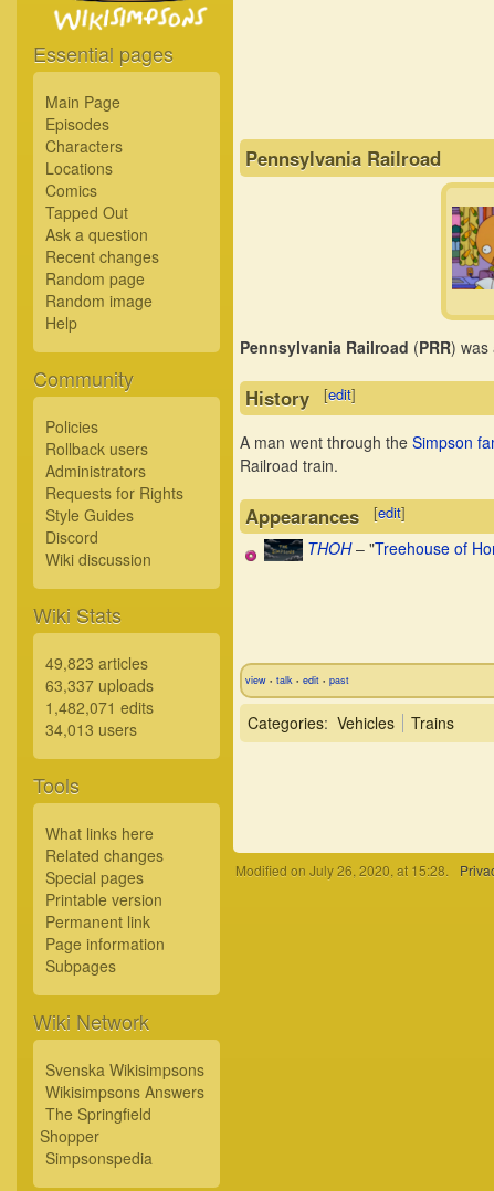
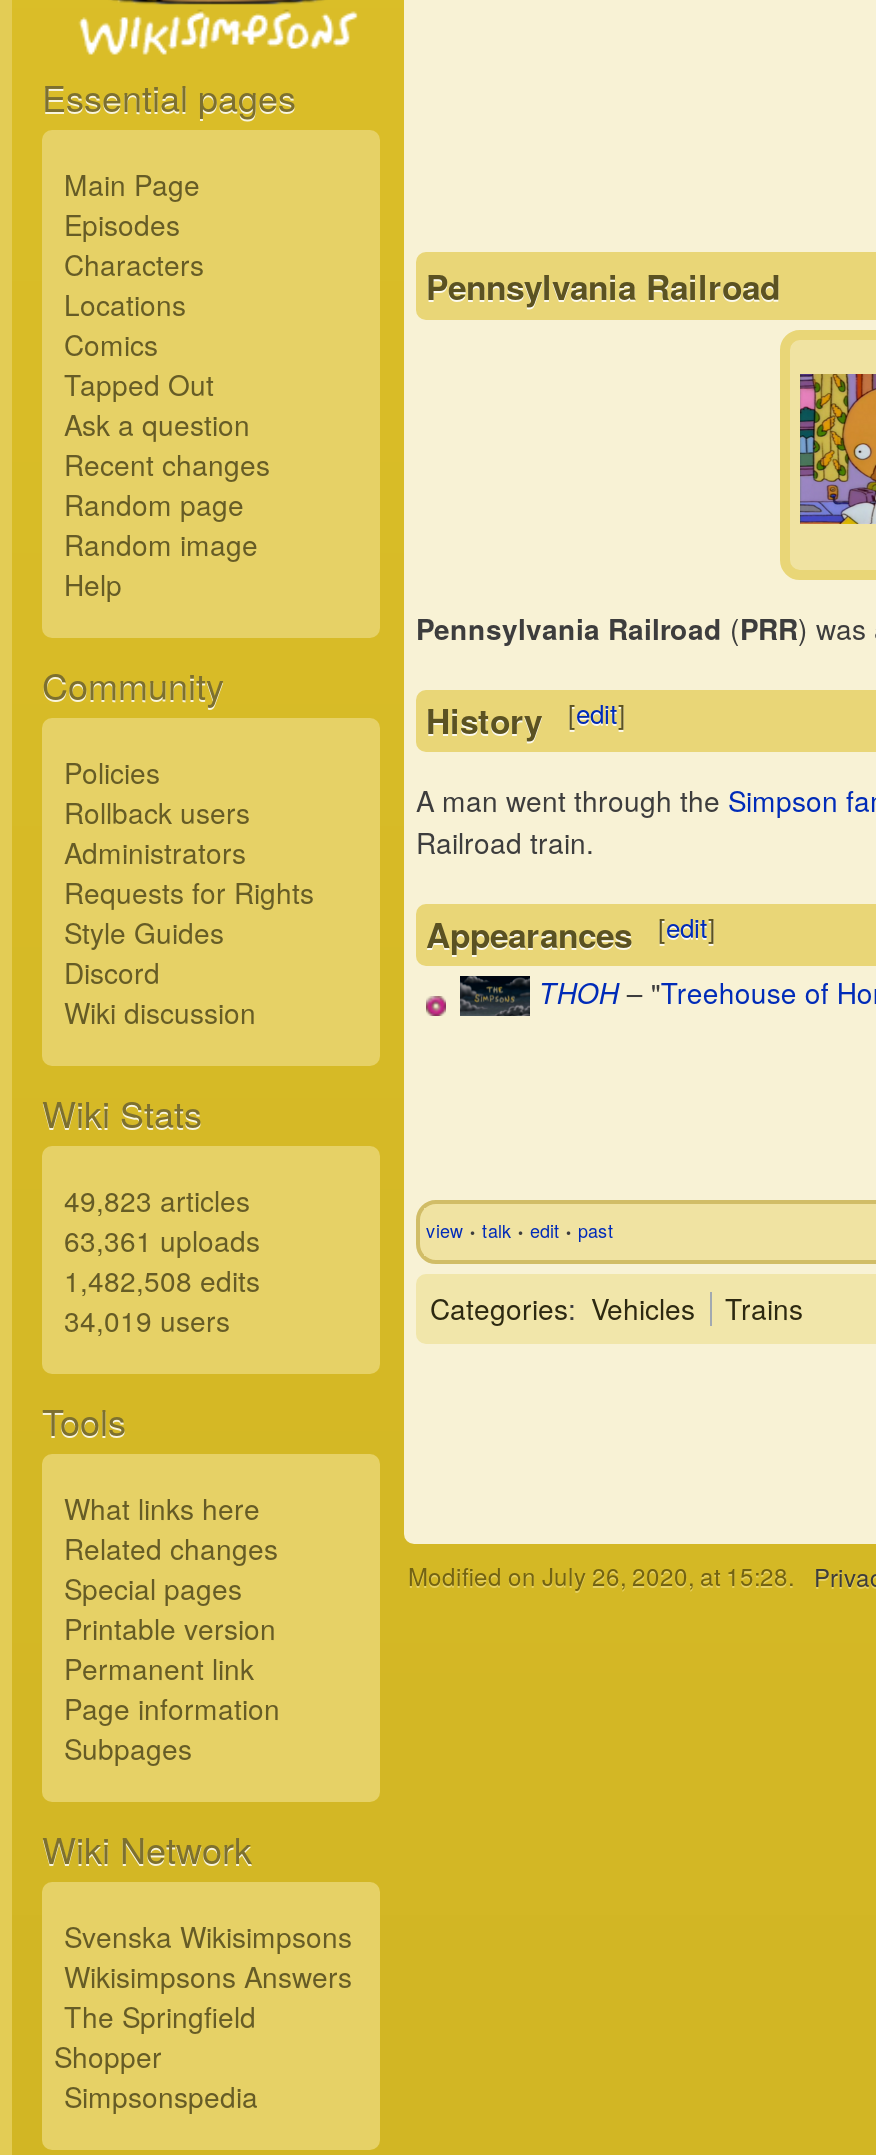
- 63,337 uploads
+ 63,361 uploads

- 1,482,071 edits
+ 1,482,508 edits

- 34,013 users
+ 34,019 users
